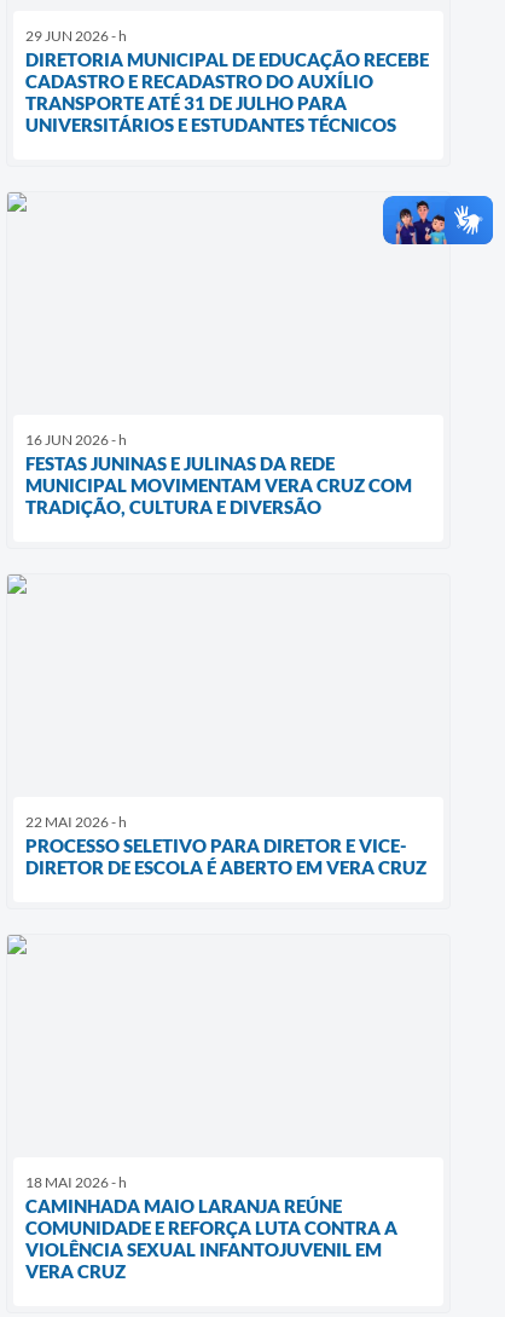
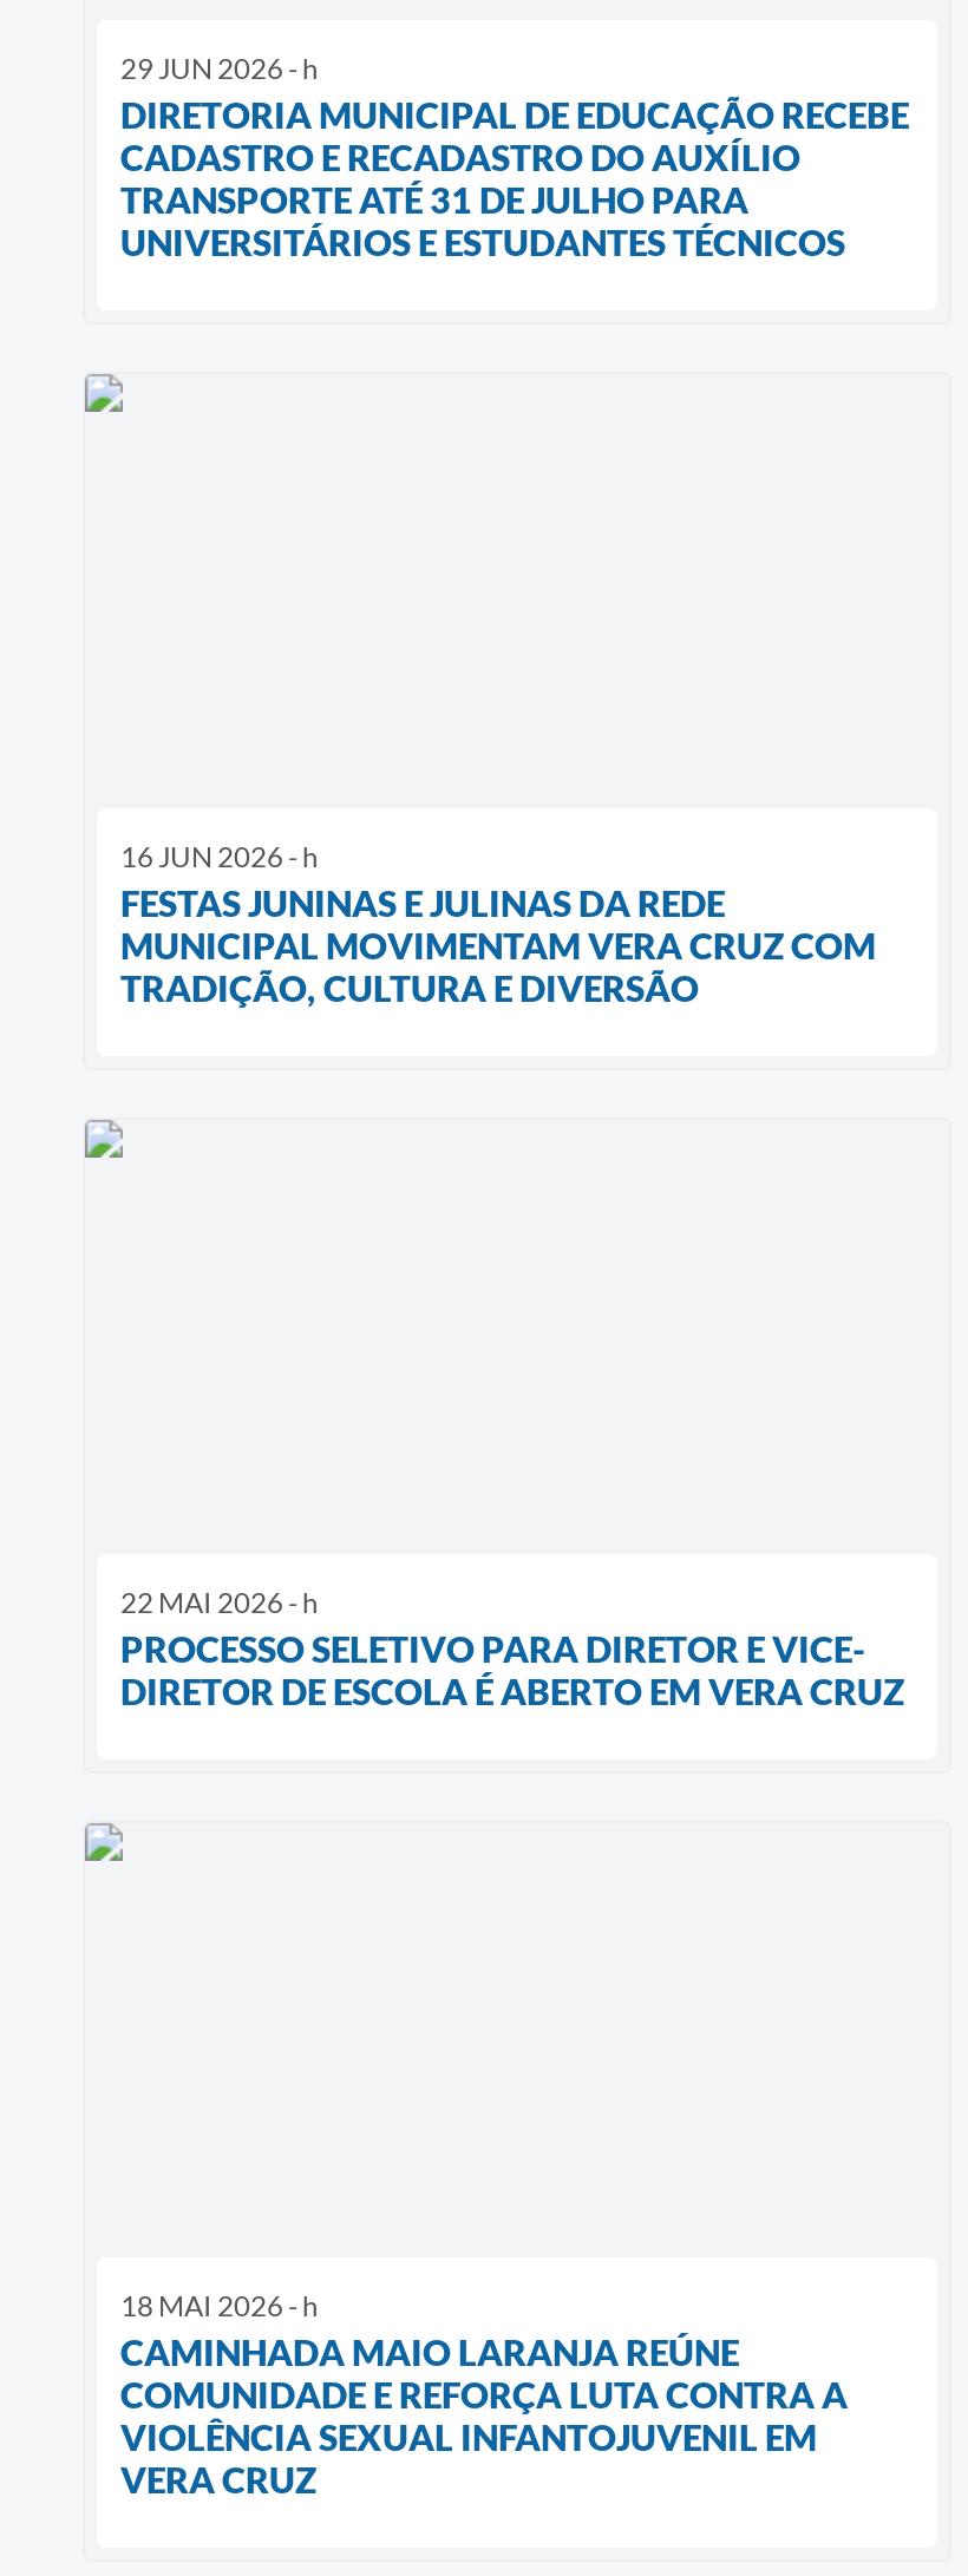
- [image]
